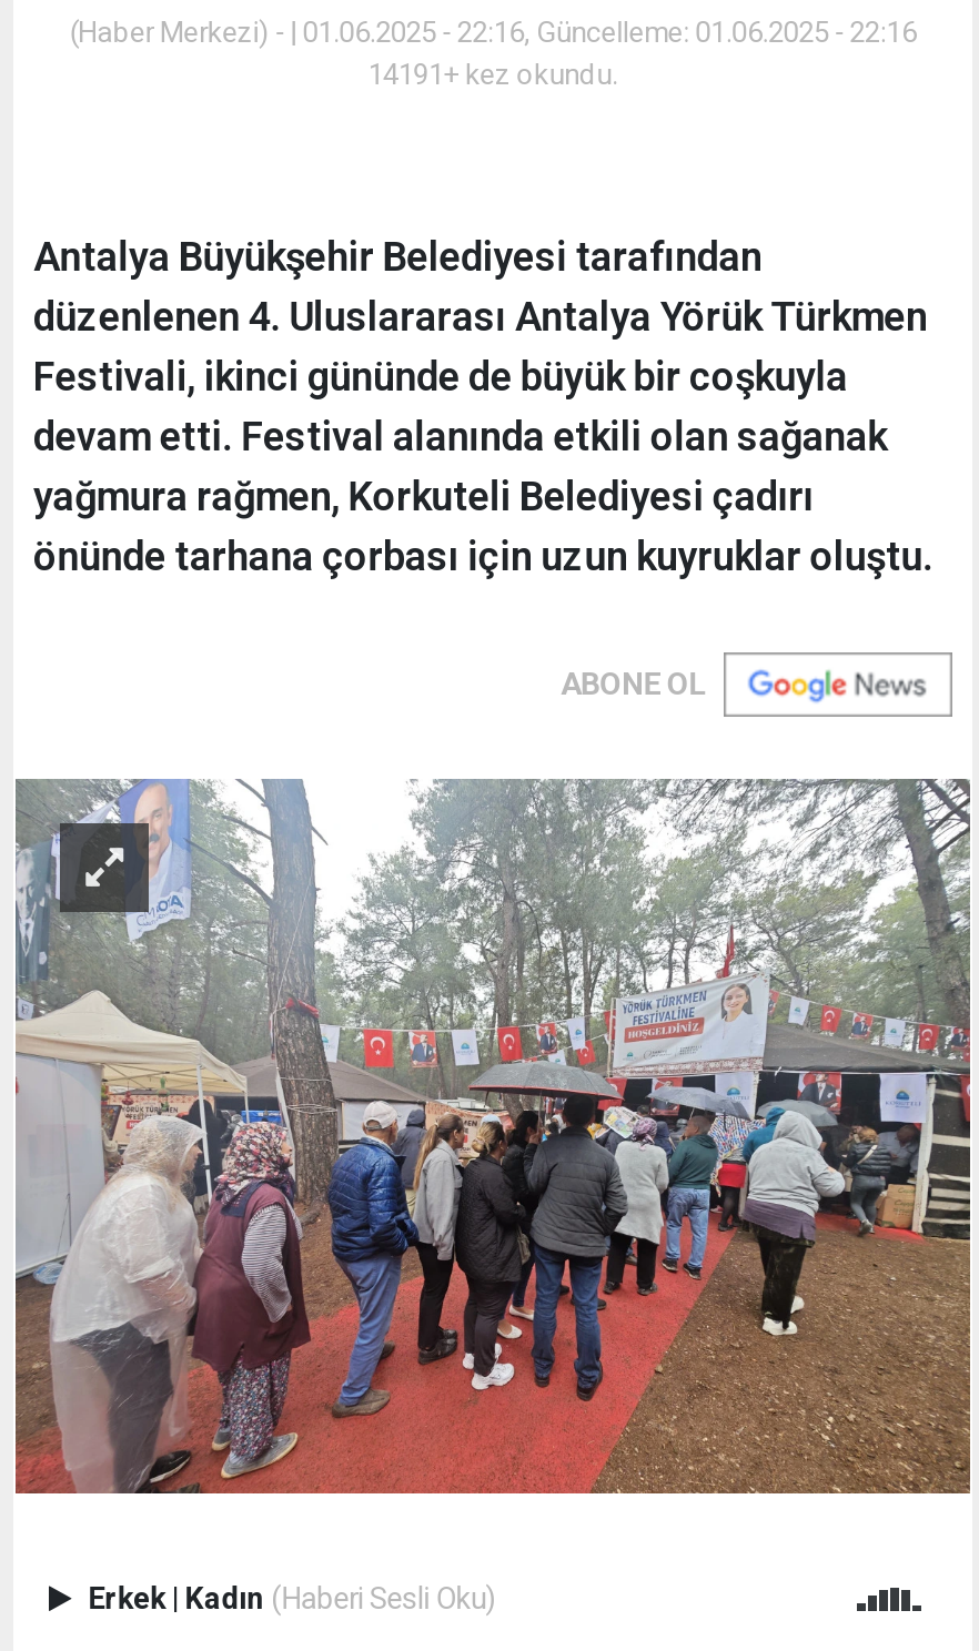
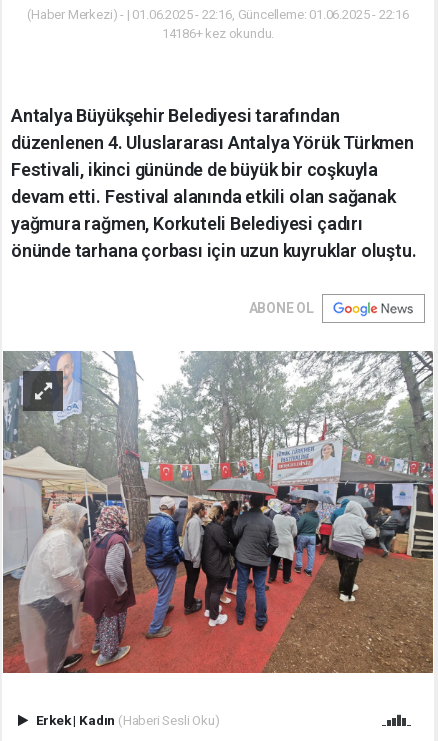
- 14191+ kez okundu.
+ 14186+ kez okundu.
